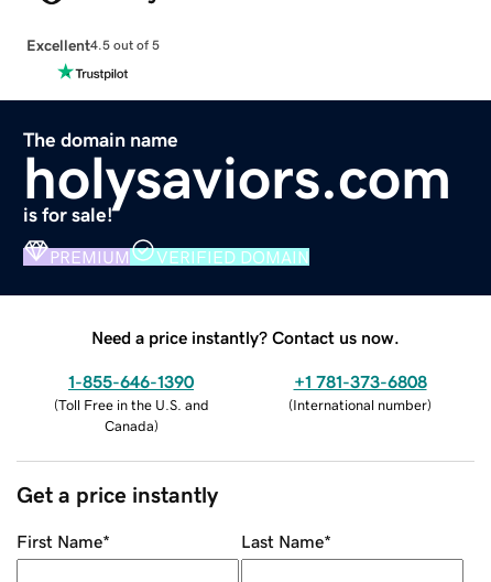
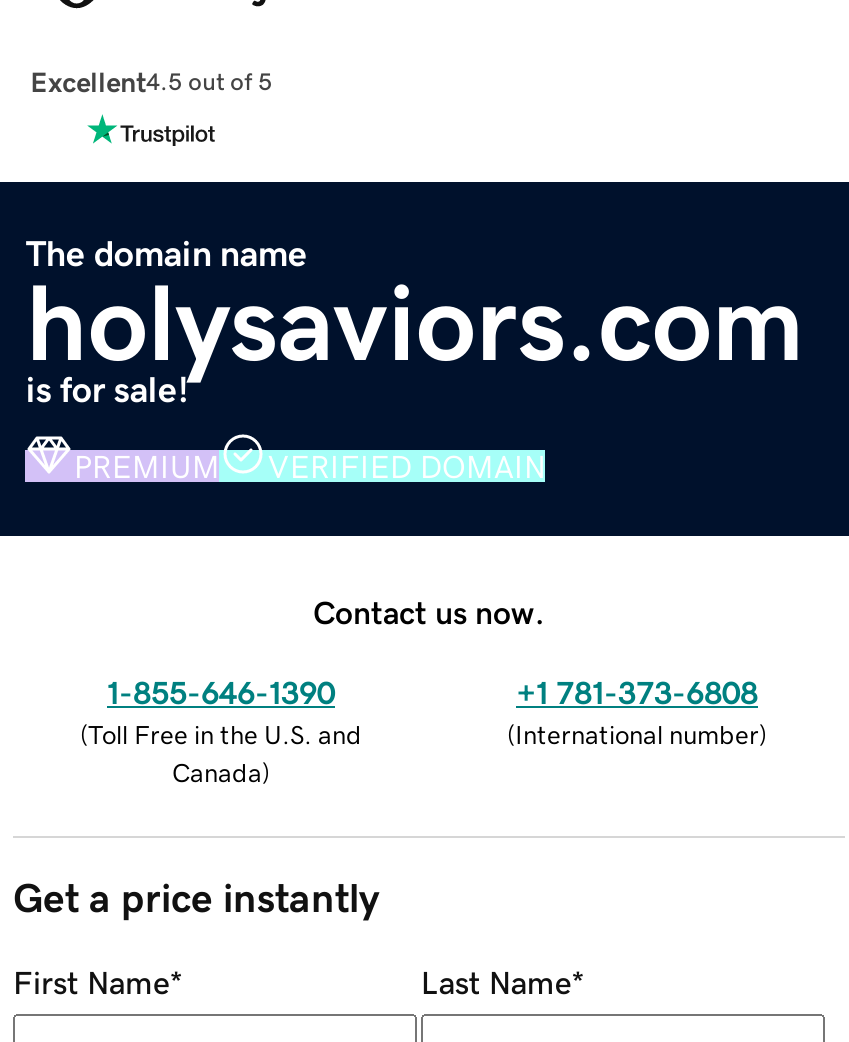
- Need a price instantly? Contact us now.
+ Contact us now.
